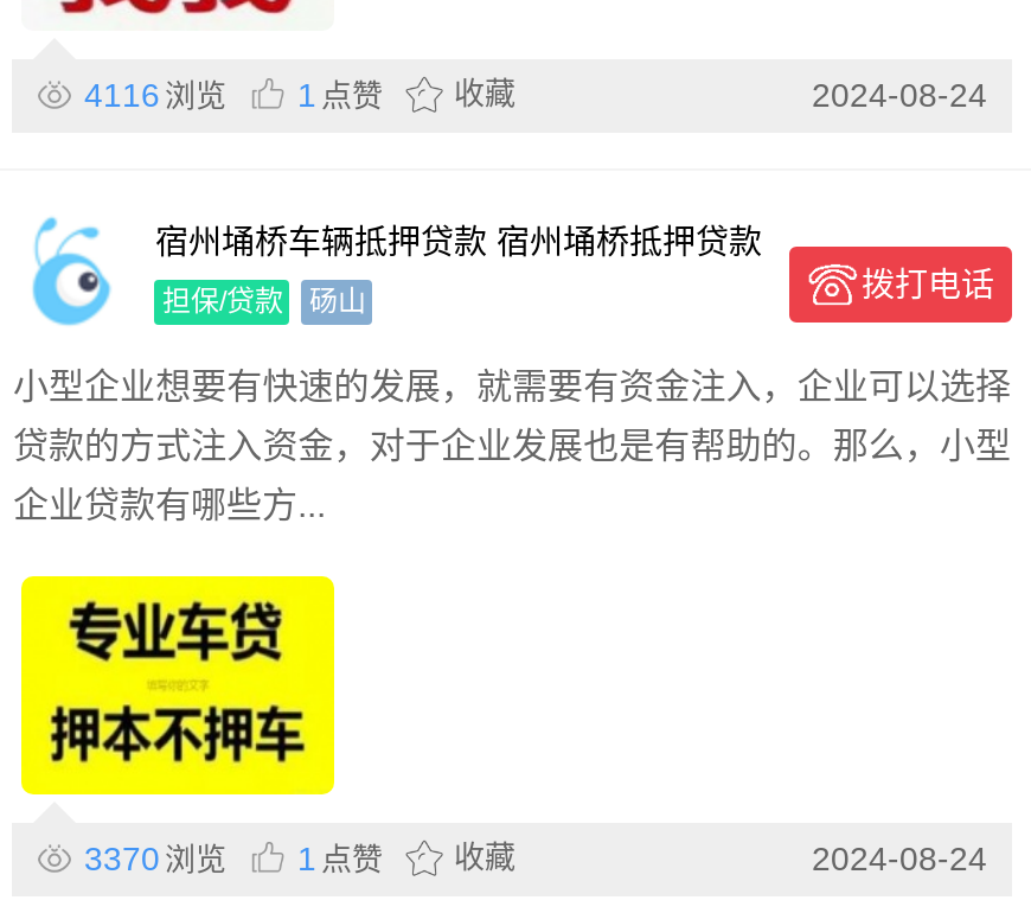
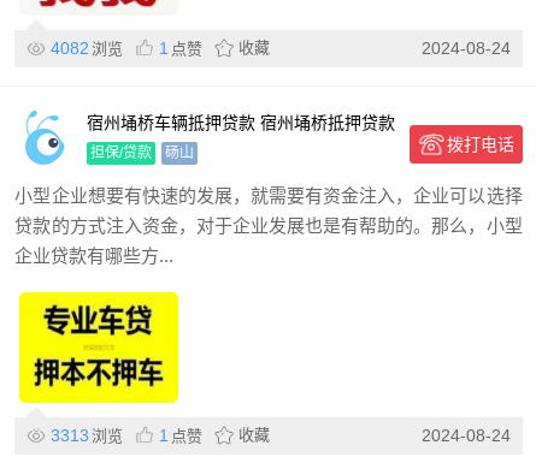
- 4116 浏览 1 点赞 收藏
+ 4082 浏览 1 点赞 收藏

- 3370 浏览 1 点赞 收藏
+ 3313 浏览 1 点赞 收藏
